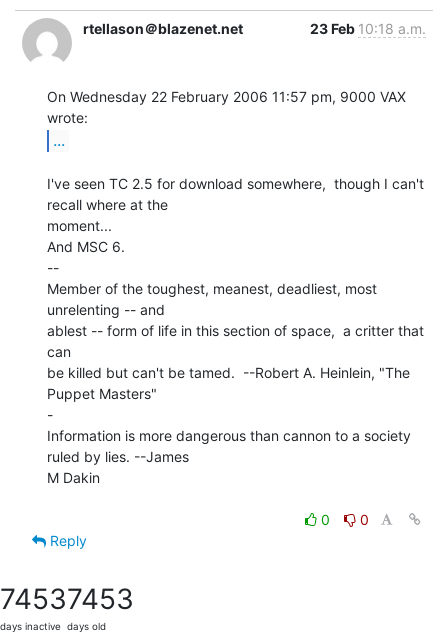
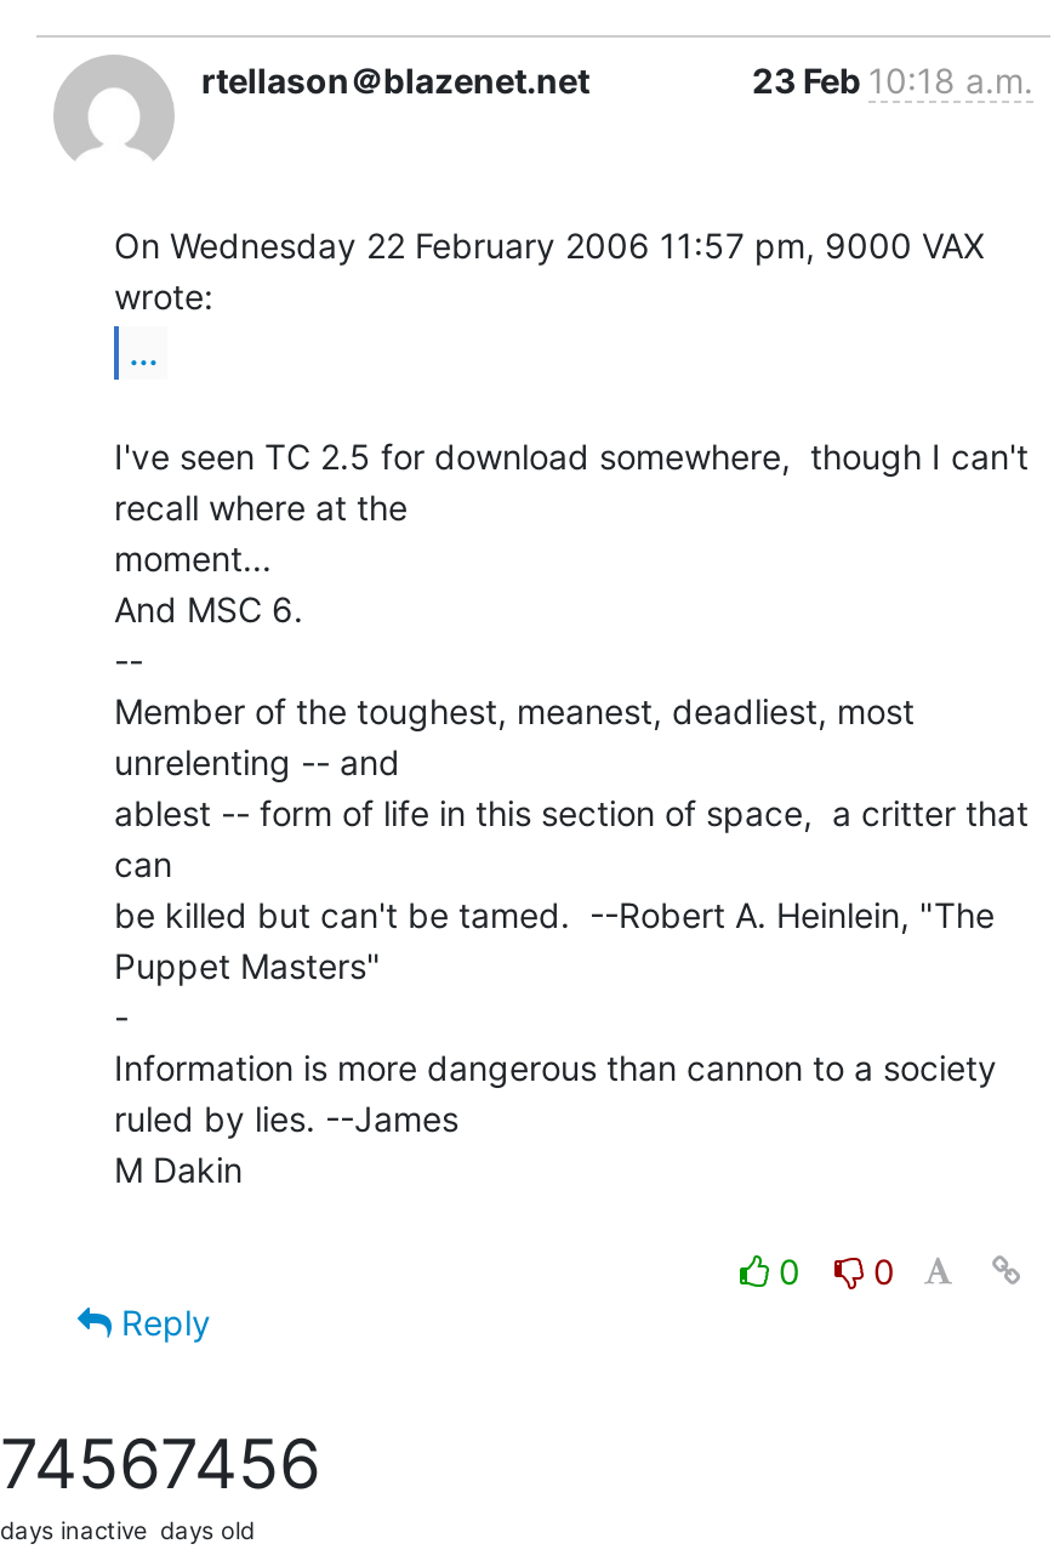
- 7453
+ 7456

- 7453
+ 7456
